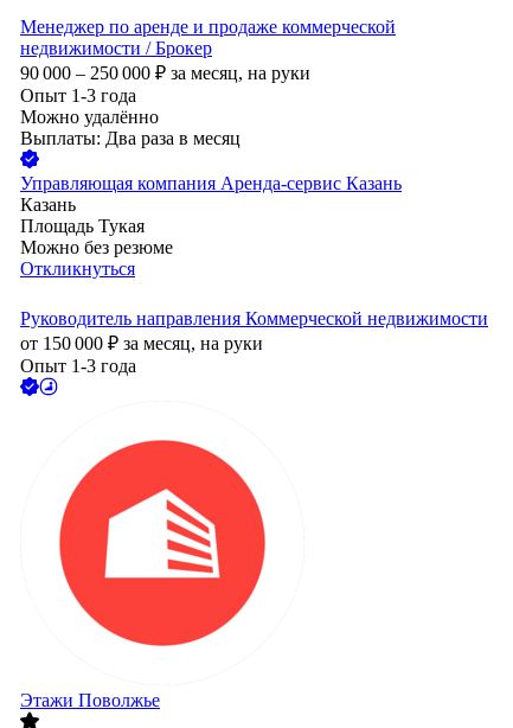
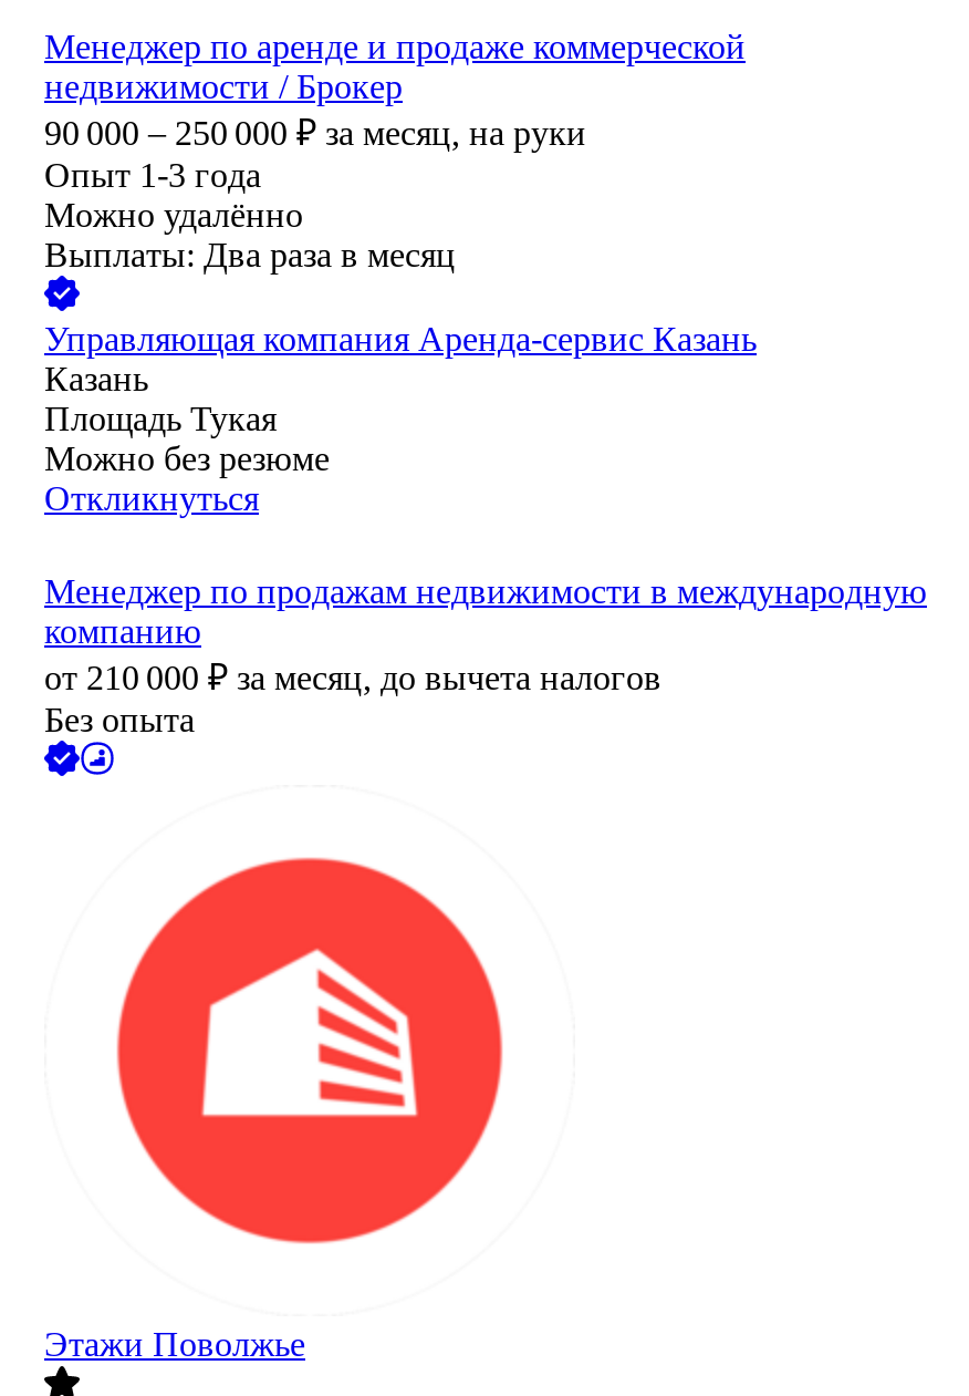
- Руководитель направления Коммерческой недвижимости
- от 150 000 ₽ за месяц, на руки
- Опыт 1-3 года
+ Менеджер по продажам недвижимости в международную
+ компанию
+ от 210 000 ₽ за месяц, до вычета налогов
+ Без опыта
